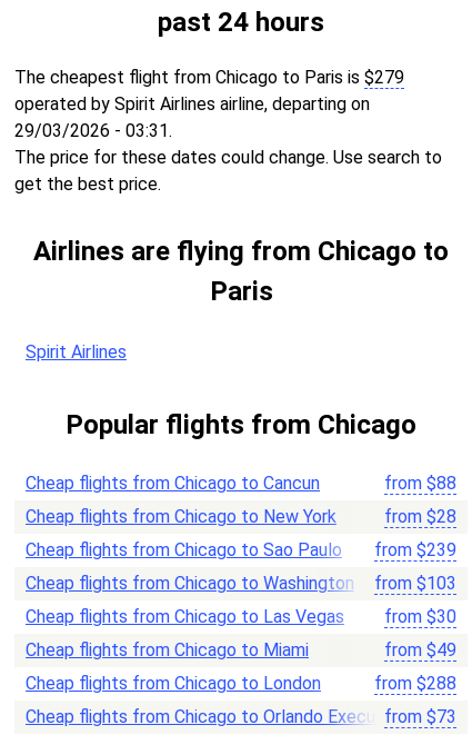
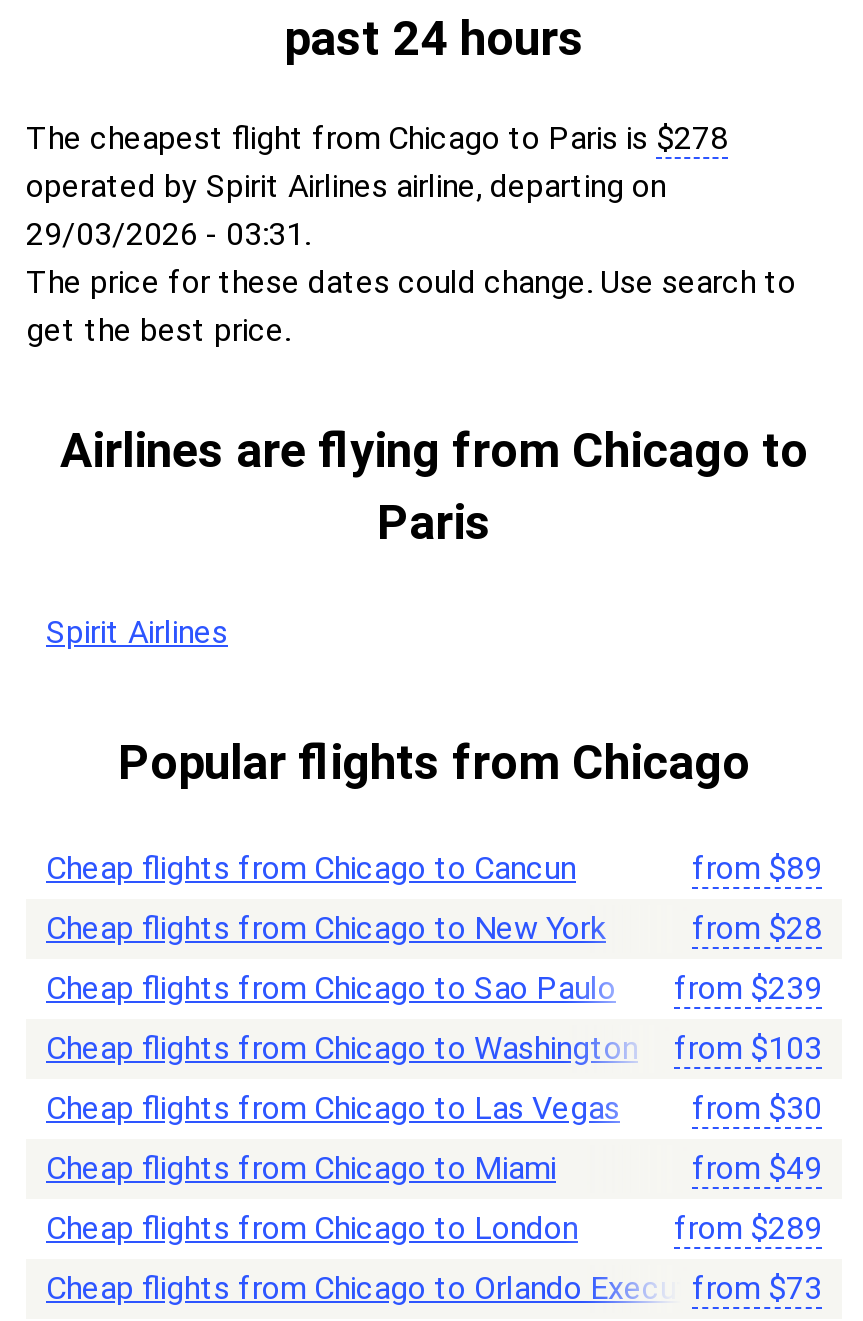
- The cheapest flight from Chicago to Paris is $279
+ The cheapest flight from Chicago to Paris is $278

- from $88
+ from $89

- from $288
+ from $289
